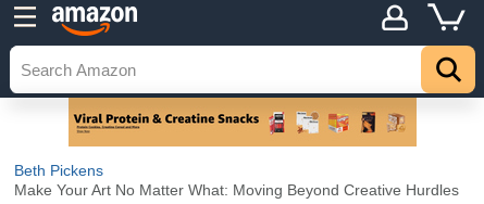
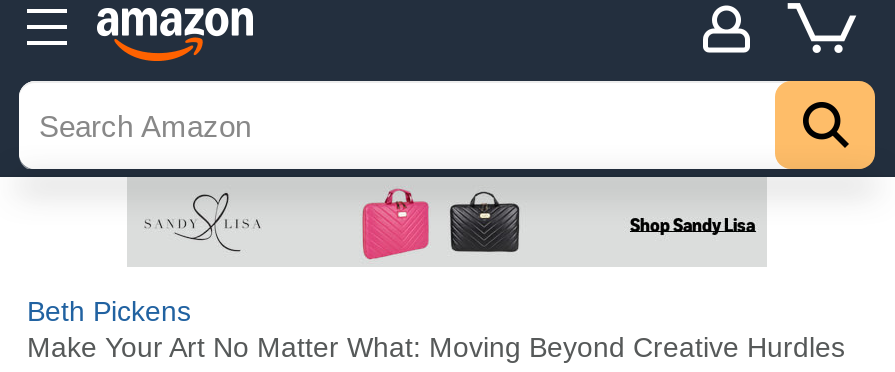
- [image]
+ [image]
